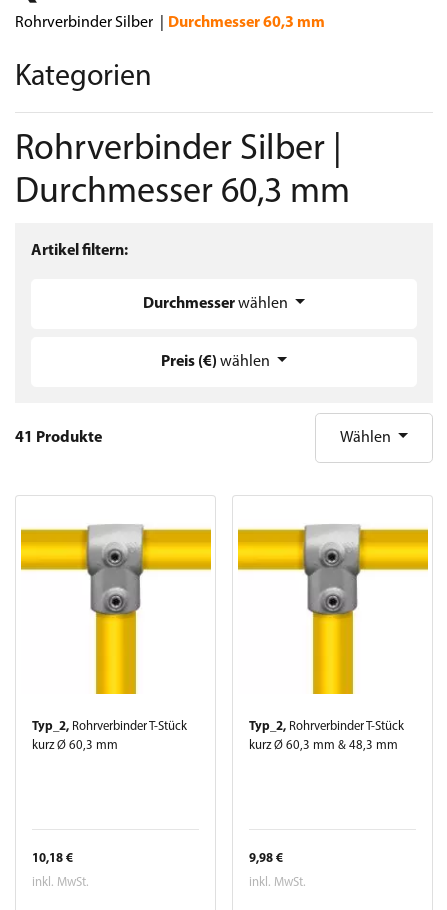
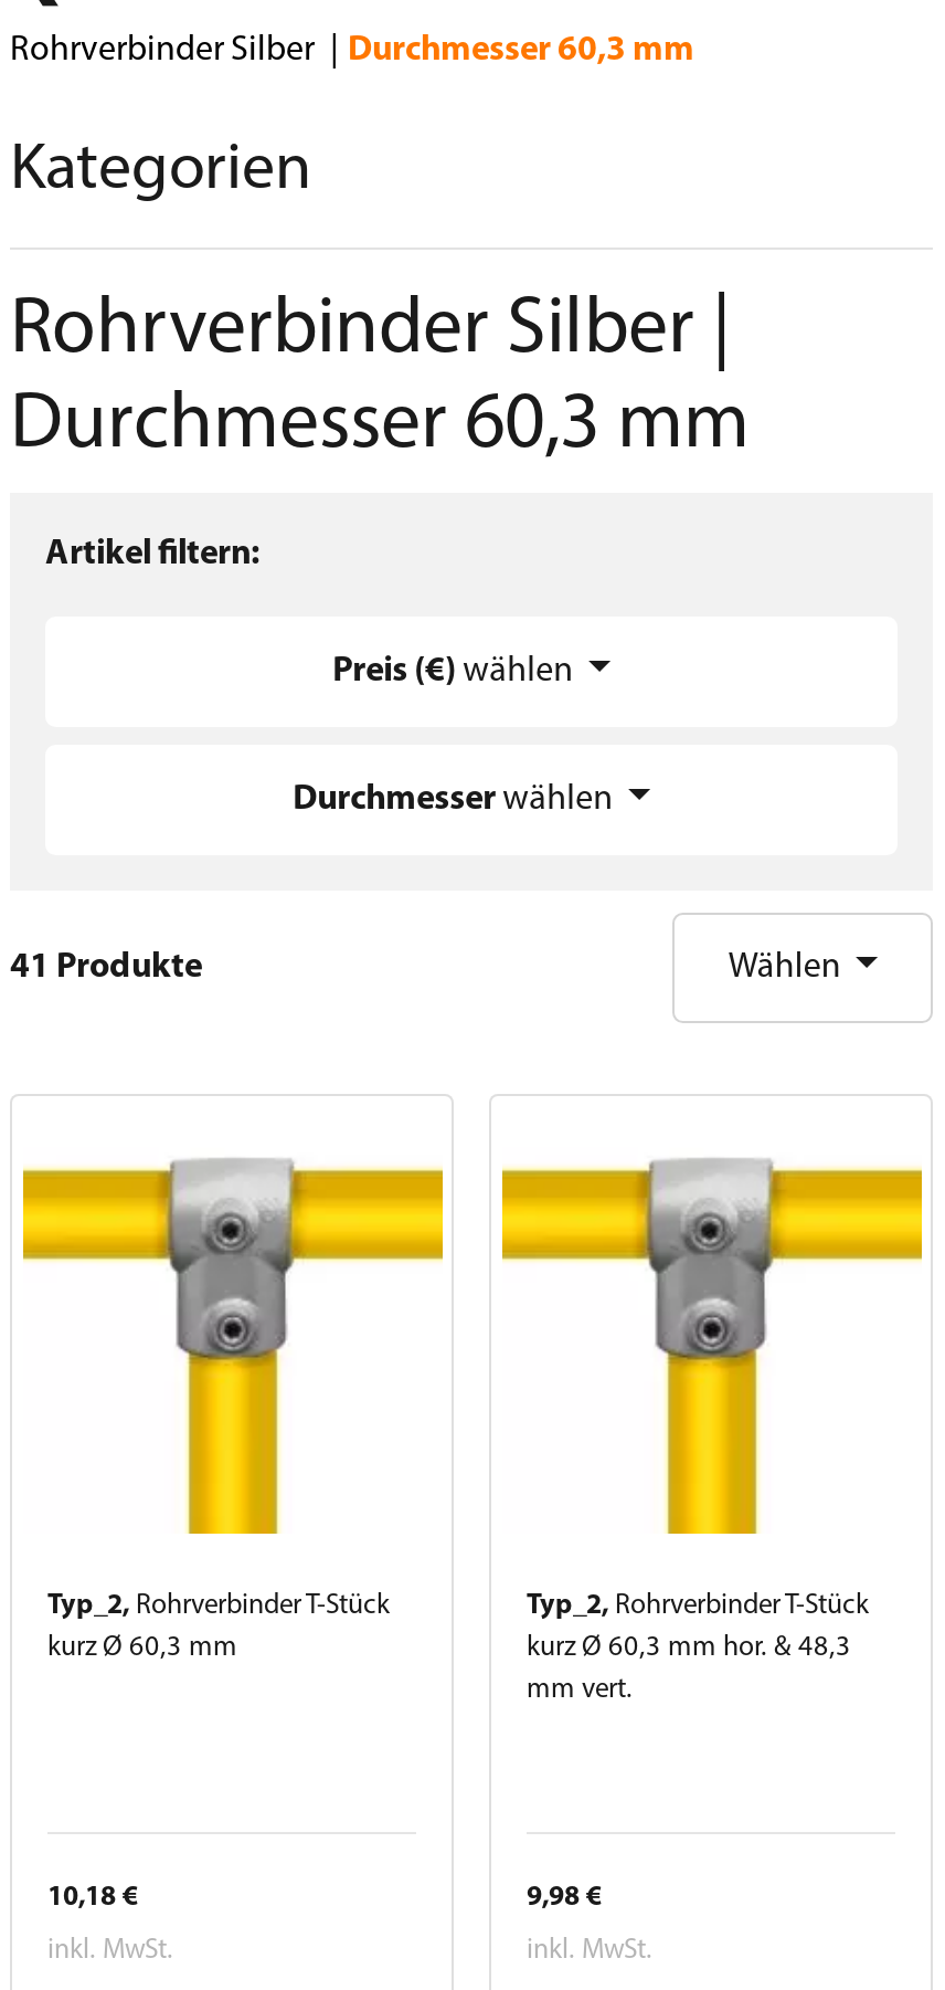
moved down: Durchmesser wählen

moved up: Preis (€) wählen

- kurz Ø 60,3 mm & 48,3 mm
+ kurz Ø 60,3 mm hor. & 48,3
+ mm vert.
